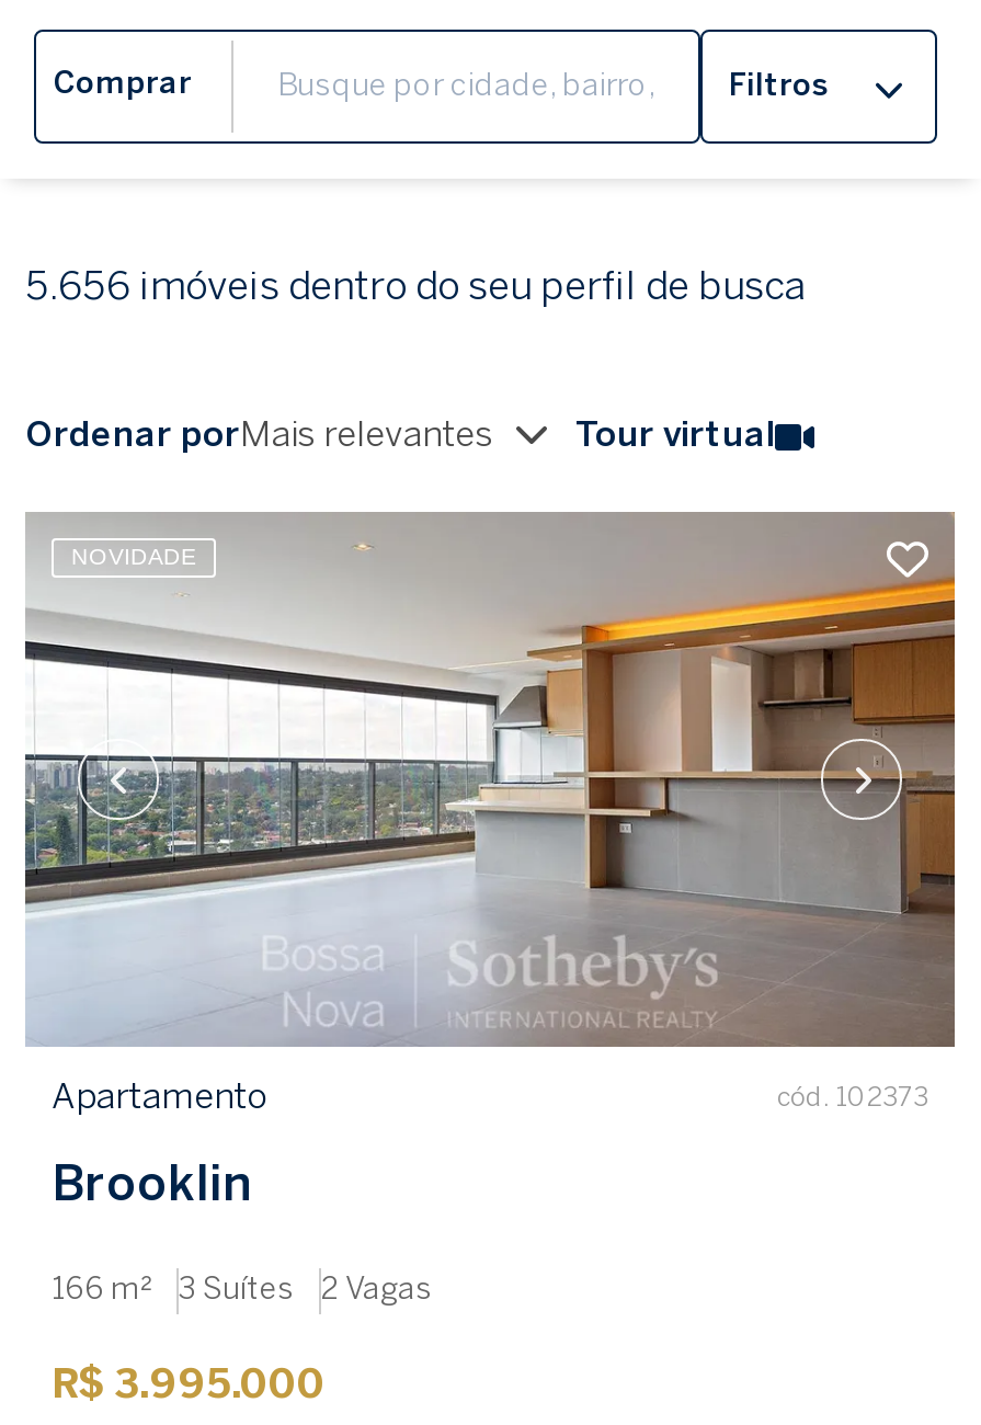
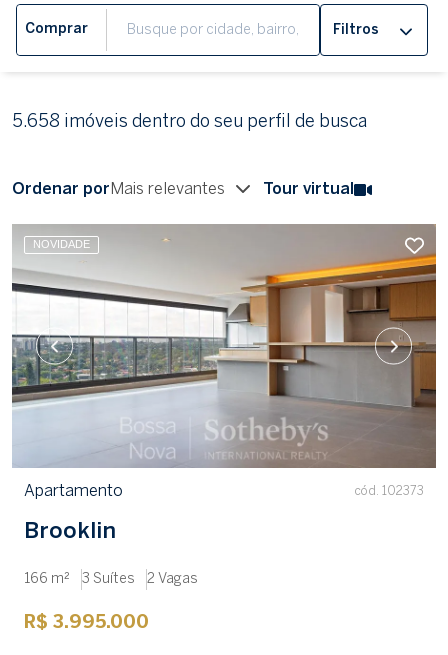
- 5.656 imóveis dentro do seu perfil de busca
+ 5.658 imóveis dentro do seu perfil de busca
